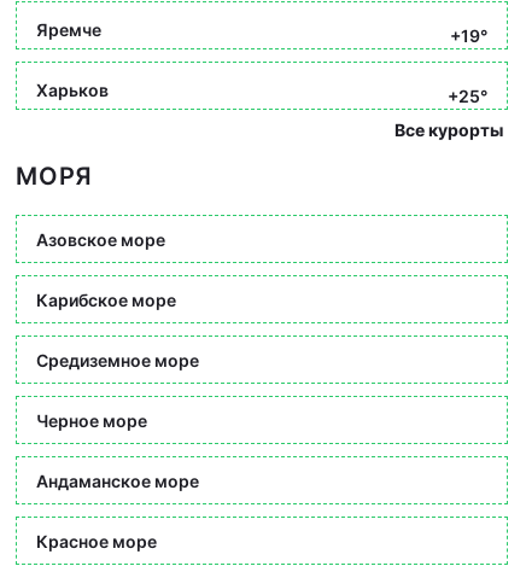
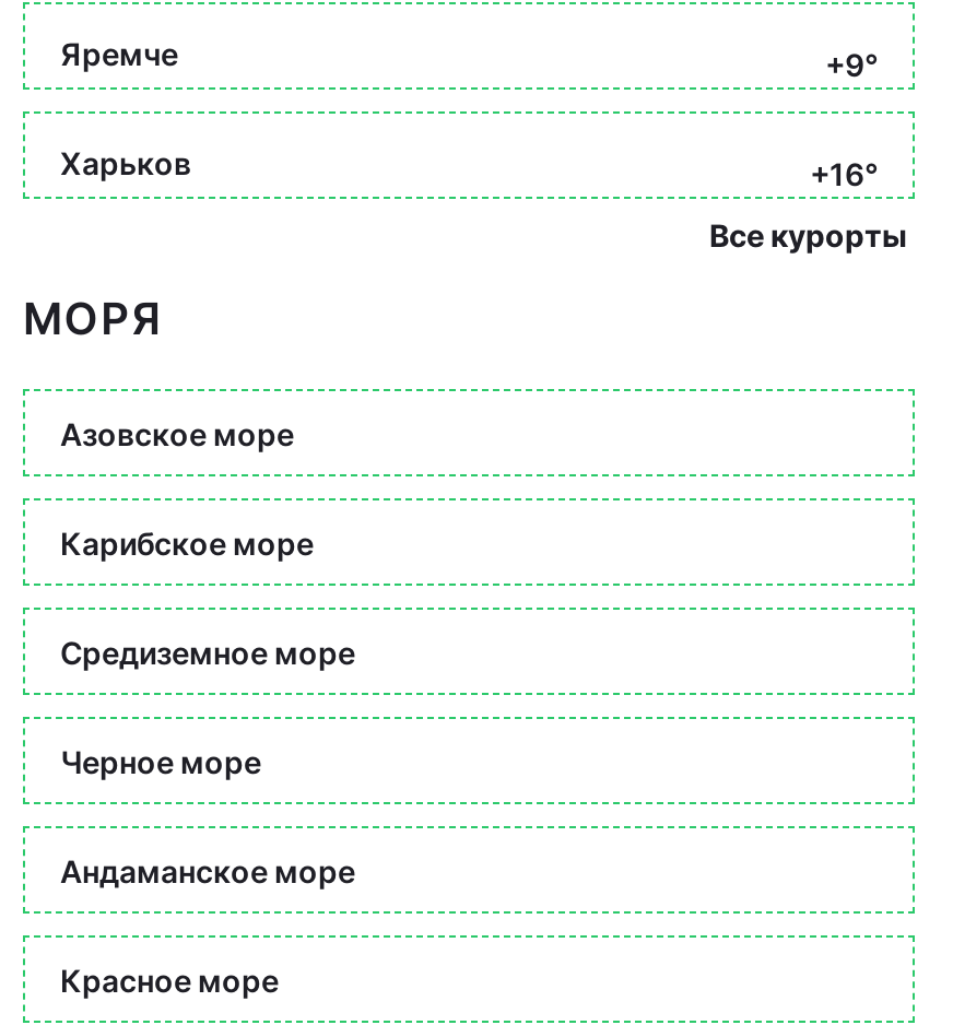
- +19°
+ +9°

- +25°
+ +16°
